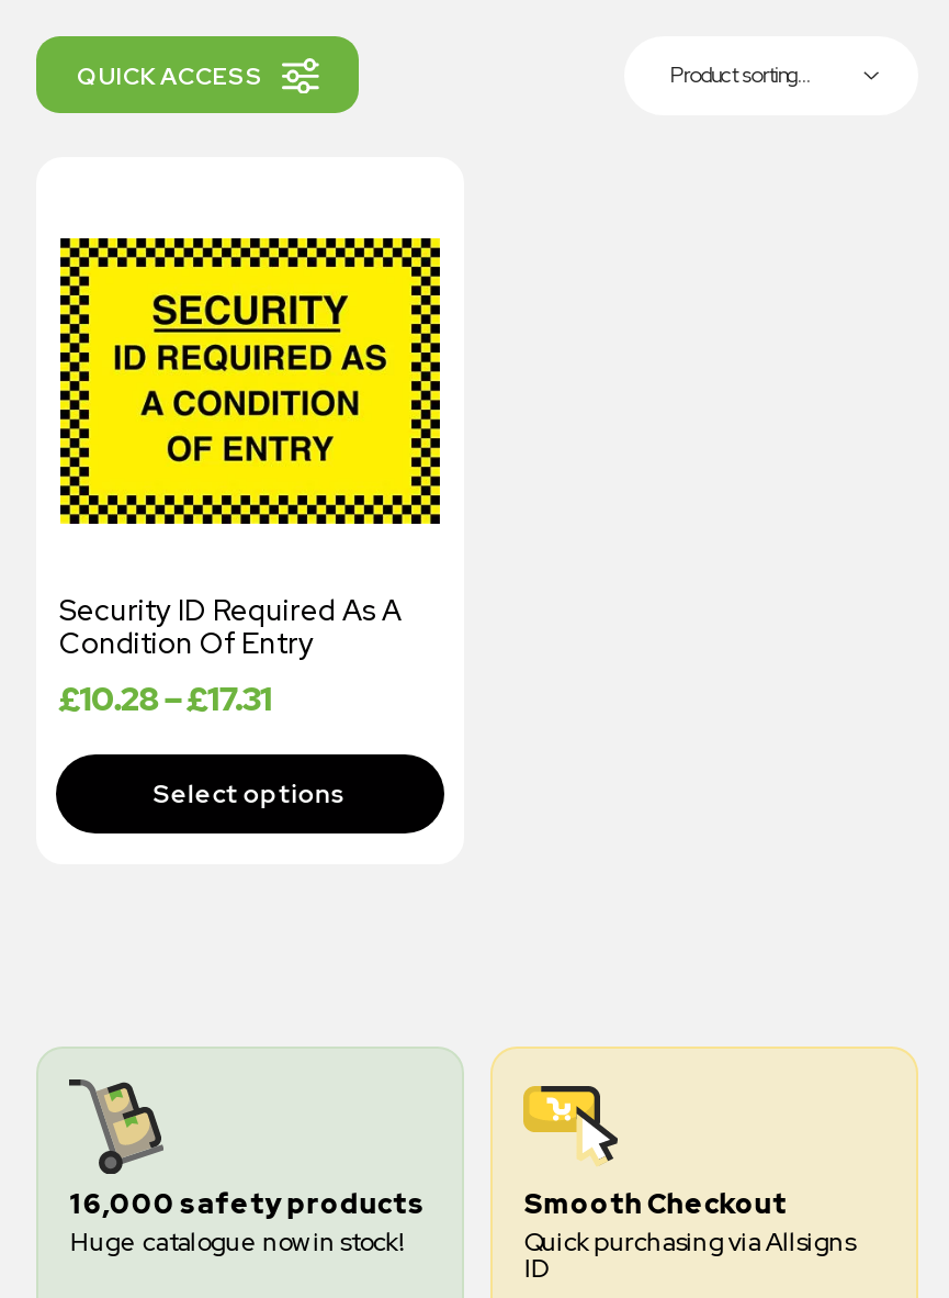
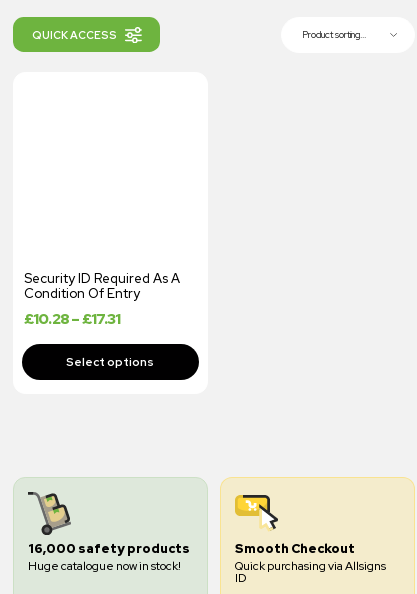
- [image]
